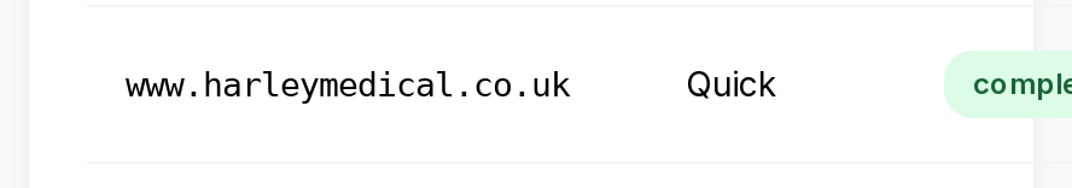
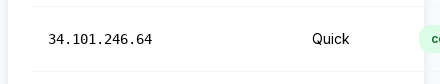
- www.harleymedical.co.uk
+ 34.101.246.64
